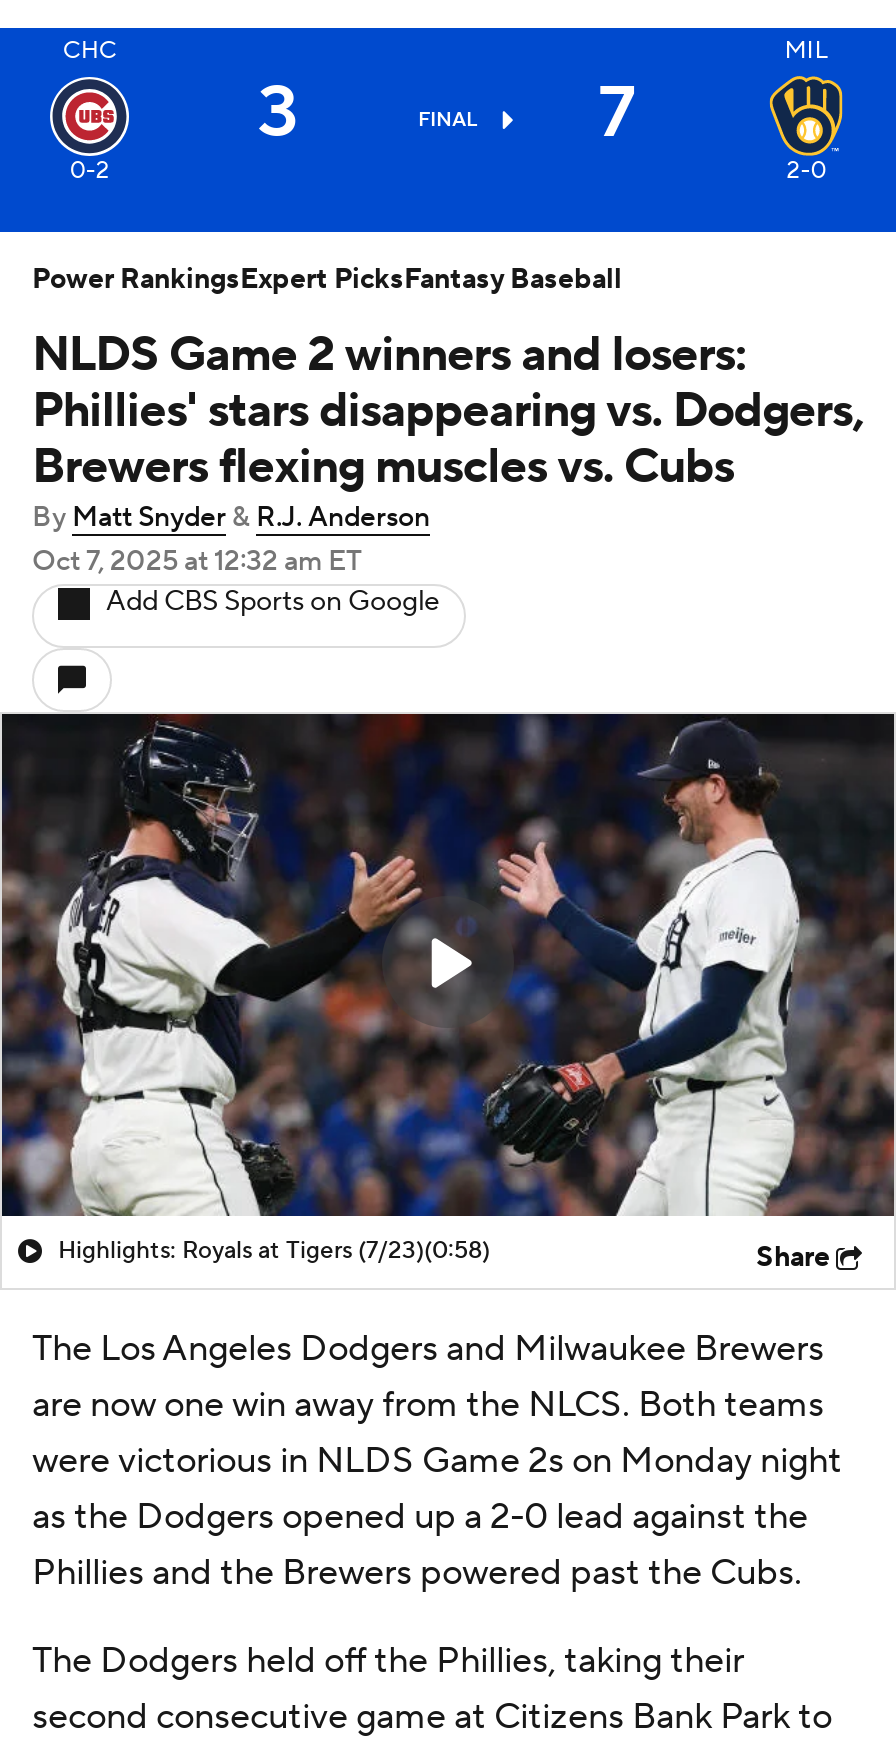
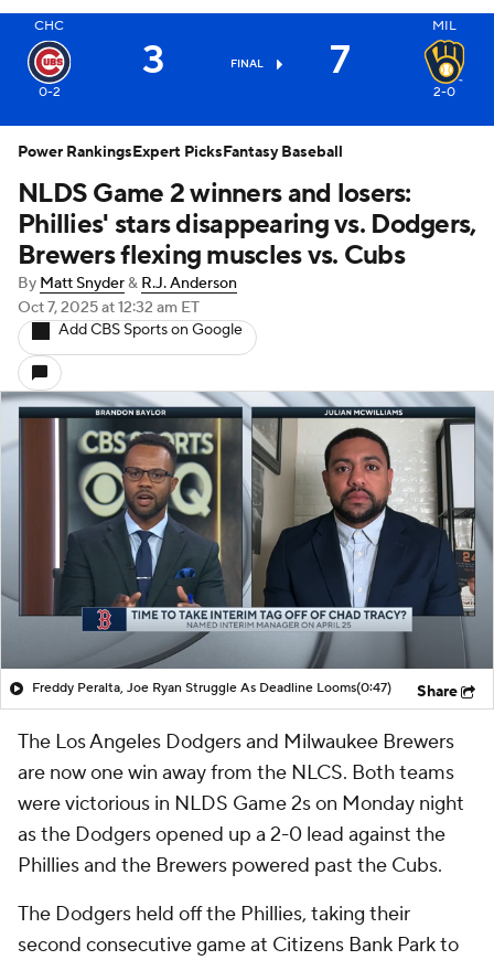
- [image]
- Highlights: Royals at Tigers (7/23)(0:58)
+ [image]
+ Freddy Peralta, Joe Ryan Struggle As Deadline Looms(0:47)
